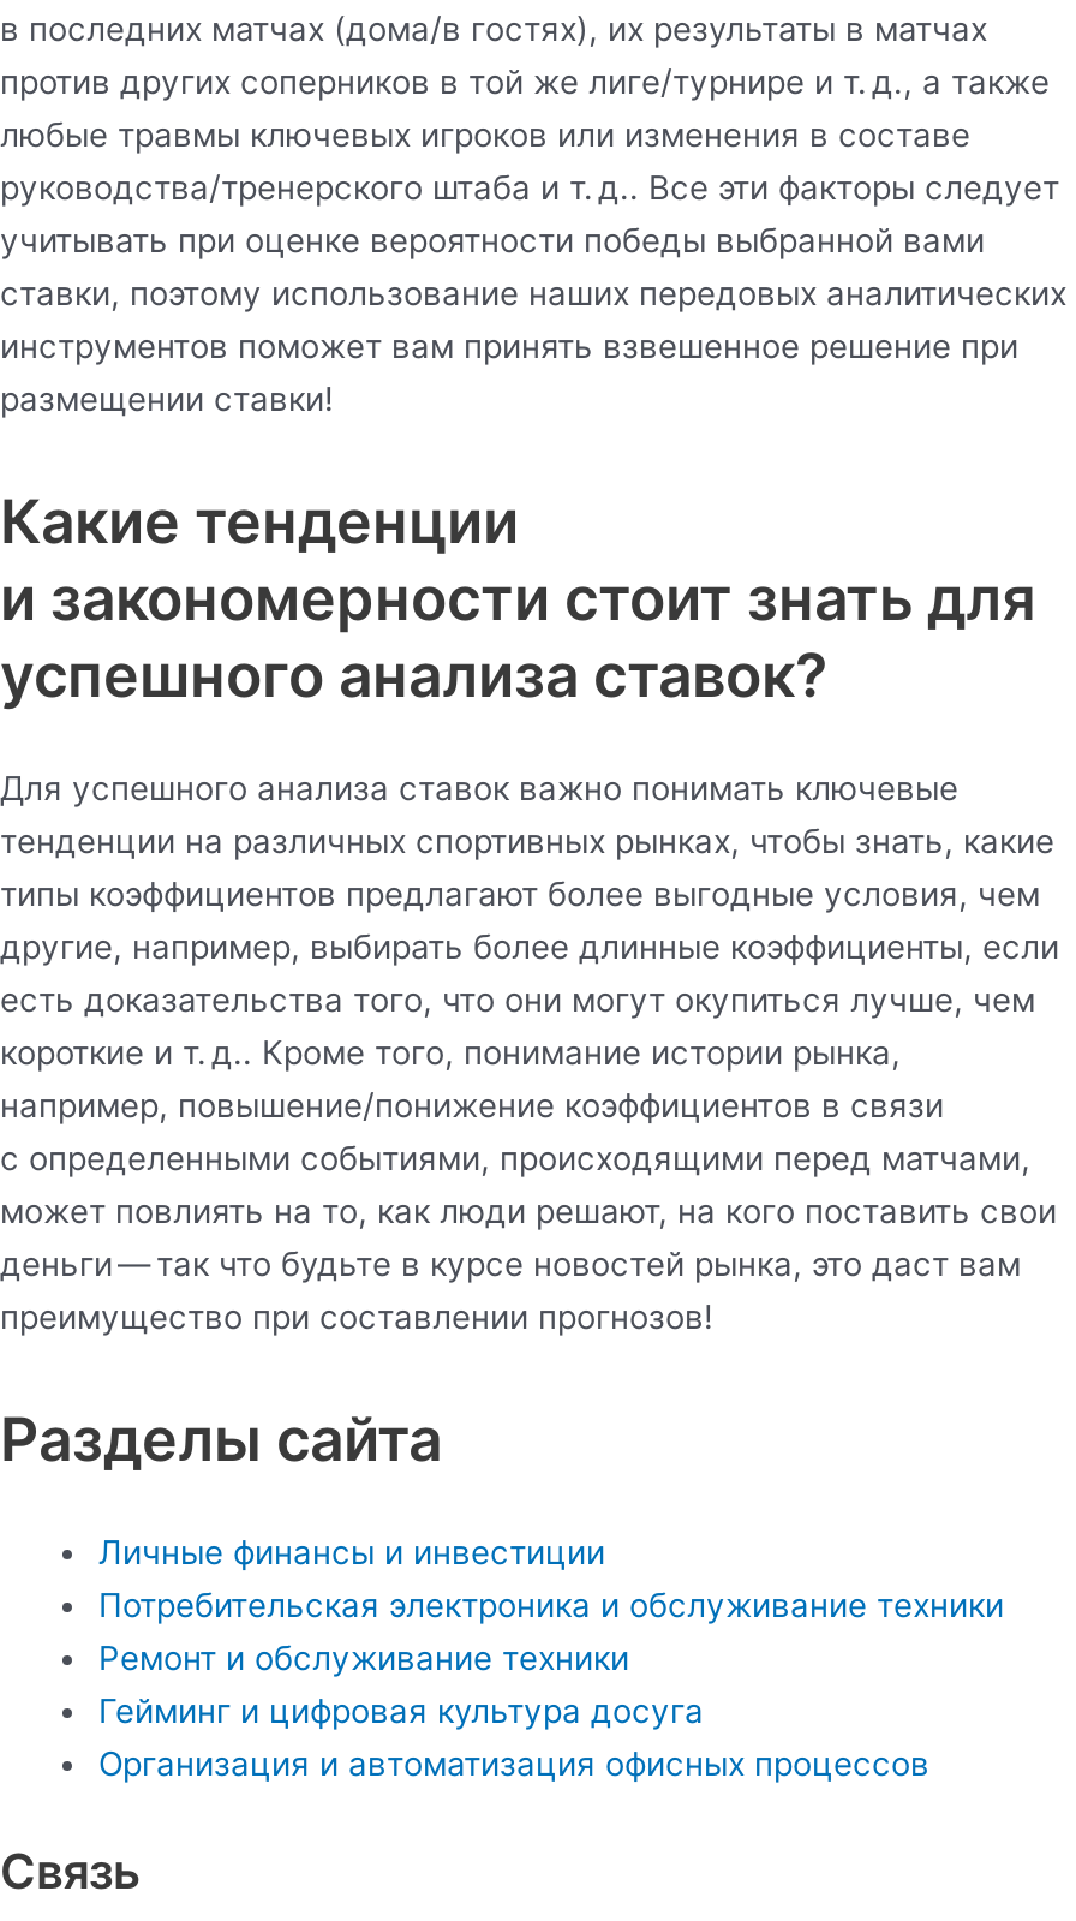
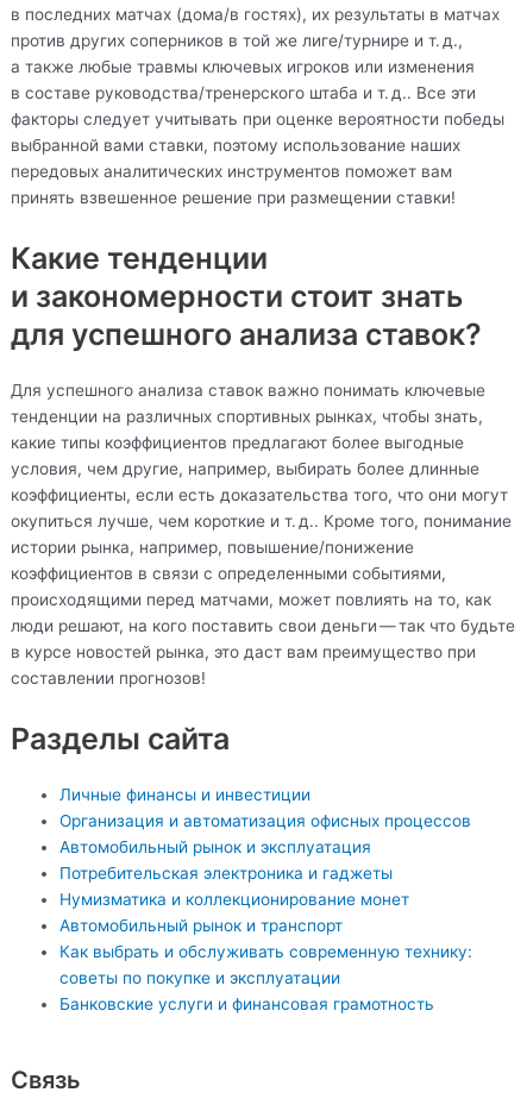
- Потребительская электроника и обслуживание техники
- Ремонт и обслуживание техники
- Гейминг и цифровая культура досуга

moved up: Организация и автоматизация офисных процессов

+ Автомобильный рынок и эксплуатация
+ Потребительская электроника и гаджеты
+ Нумизматика и коллекционирование монет
+ Автомобильный рынок и транспорт
+ Как выбрать и обслуживать современную технику:
+ советы по покупке и эксплуатации
+ Банковские услуги и финансовая грамотность
